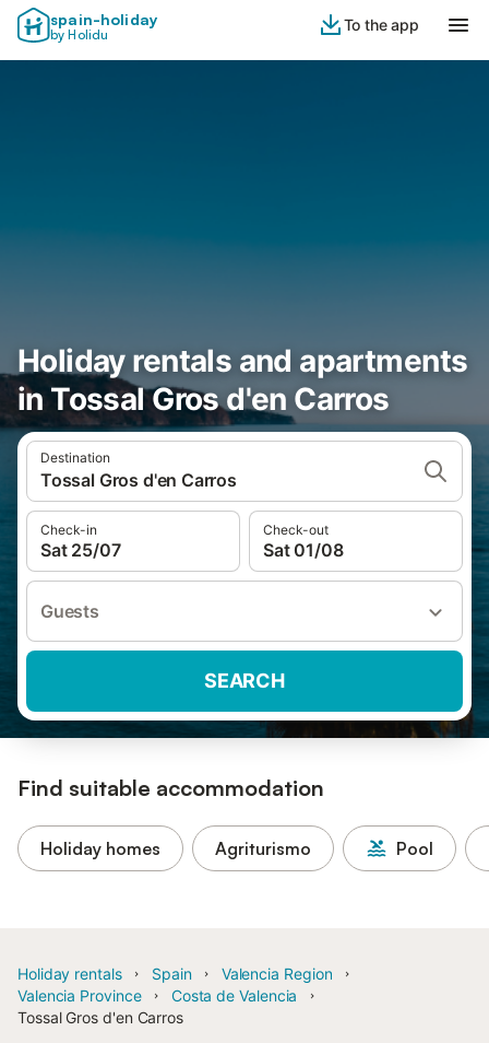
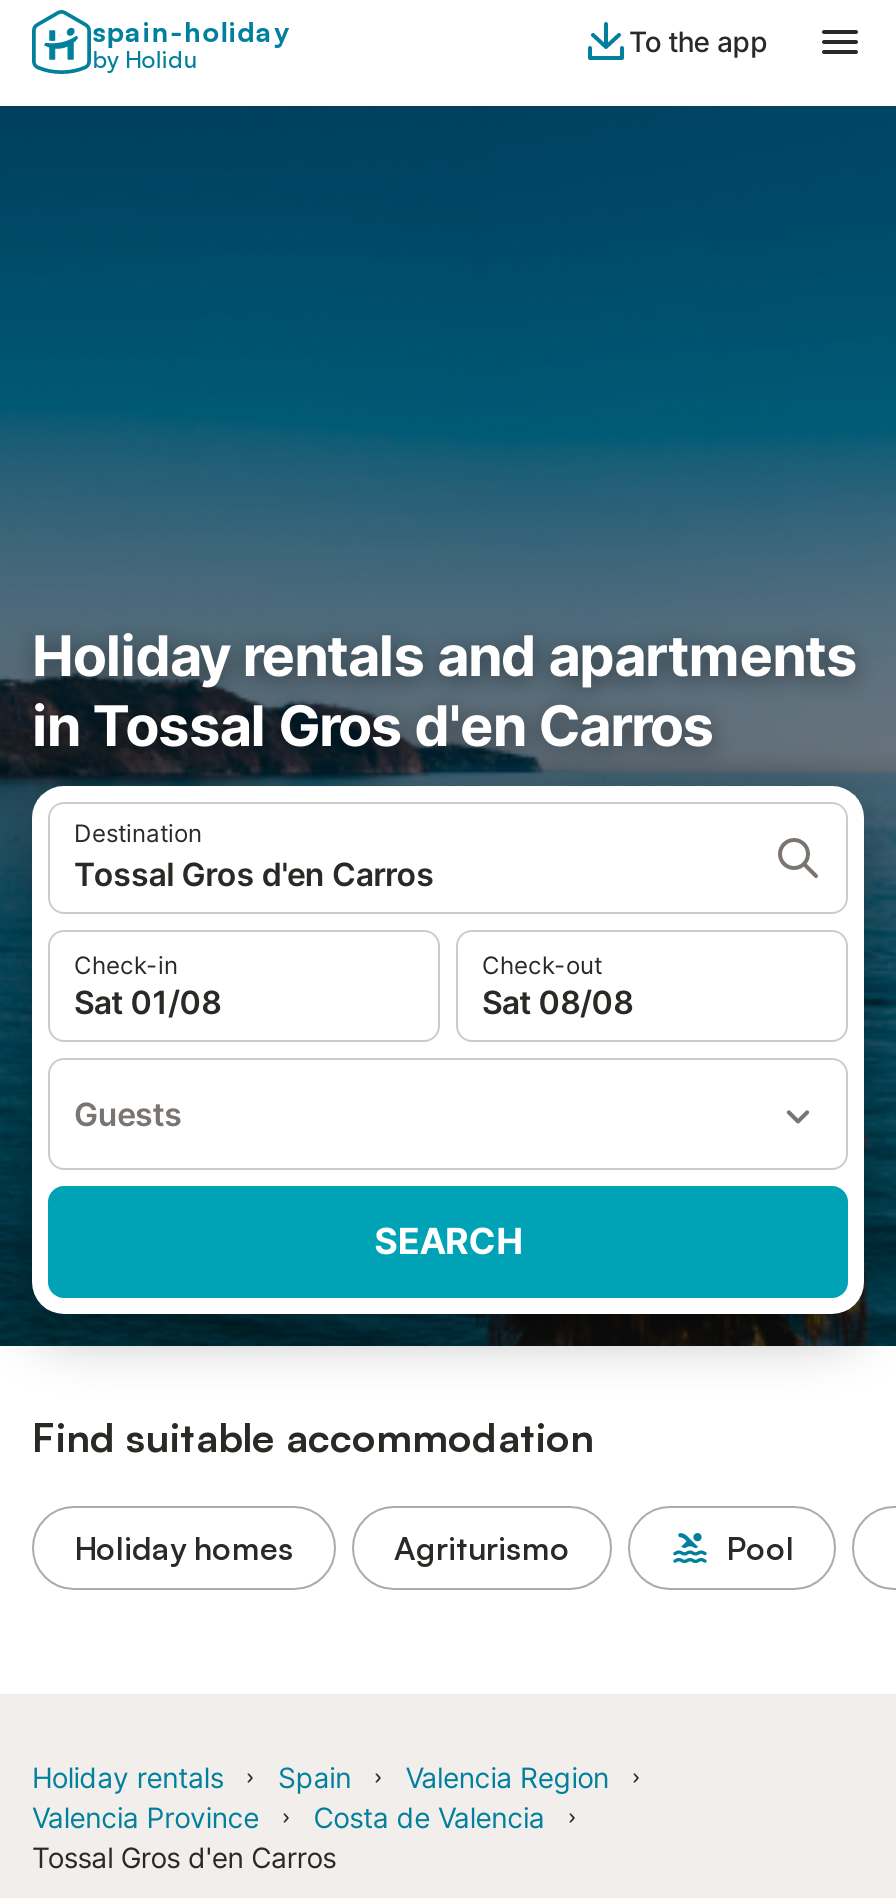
- Sat 25/07
+ Sat 01/08

- Sat 01/08
+ Sat 08/08
